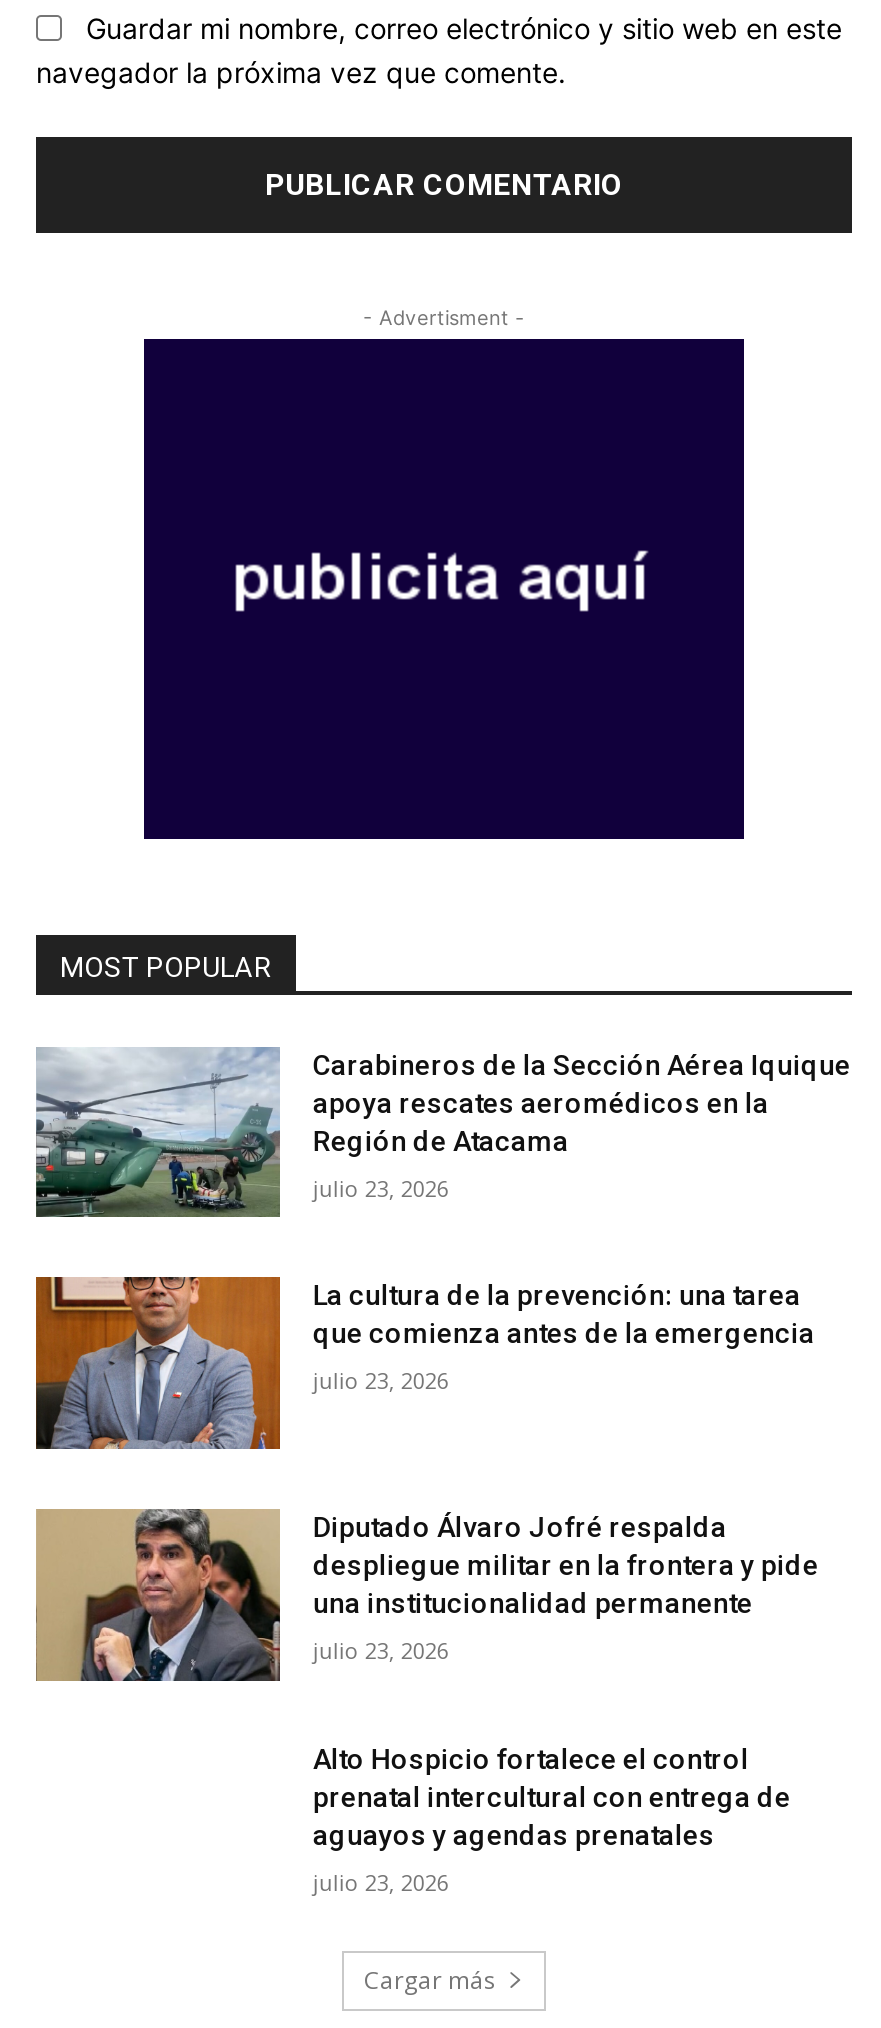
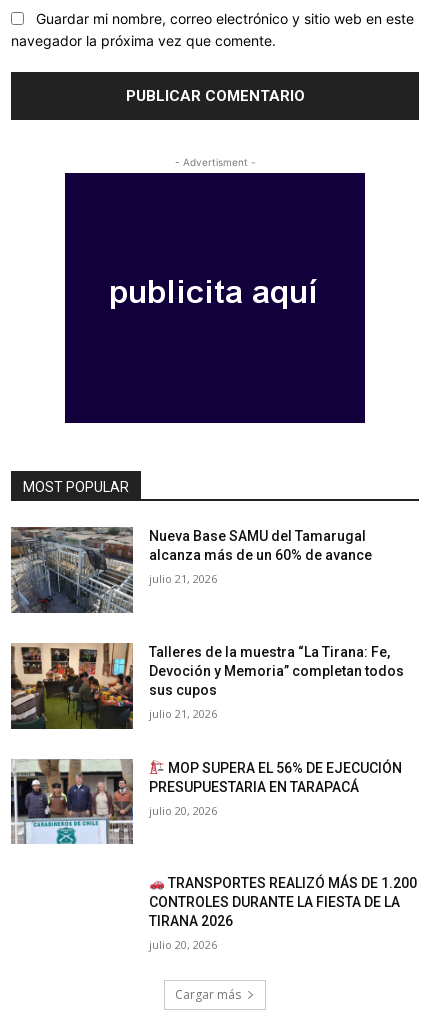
- [image]
- Carabineros de la Sección Aérea Iquique
- apoya rescates aeromédicos en la
- Región de Atacama
+ [image]
+ Nueva Base SAMU del Tamarugal
+ alcanza más de un 60% de avance

- julio 23, 2026
+ julio 21, 2026

- [image]
- La cultura de la prevención: una tarea
- que comienza antes de la emergencia
+ [image]
+ Talleres de la muestra “La Tirana: Fe,
+ Devoción y Memoria” completan todos
+ sus cupos

- julio 23, 2026
+ julio 21, 2026

- [image]
- Diputado Álvaro Jofré respalda
- despliegue militar en la frontera y pide
- una institucionalidad permanente
+ [image]
+ MOP SUPERA EL 56% DE EJECUCIÓN
+ PRESUPUESTARIA EN TARAPACÁ

- julio 23, 2026
+ julio 20, 2026

- Alto Hospicio fortalece el control
- prenatal intercultural con entrega de
- aguayos y agendas prenatales
+ TRANSPORTES REALIZÓ MÁS DE 1.200
+ CONTROLES DURANTE LA FIESTA DE LA
+ TIRANA 2026

- julio 23, 2026
+ julio 20, 2026
